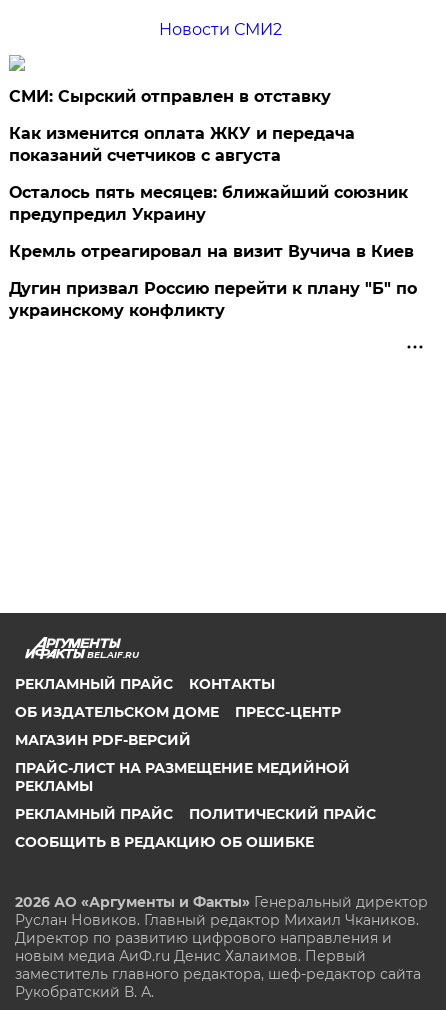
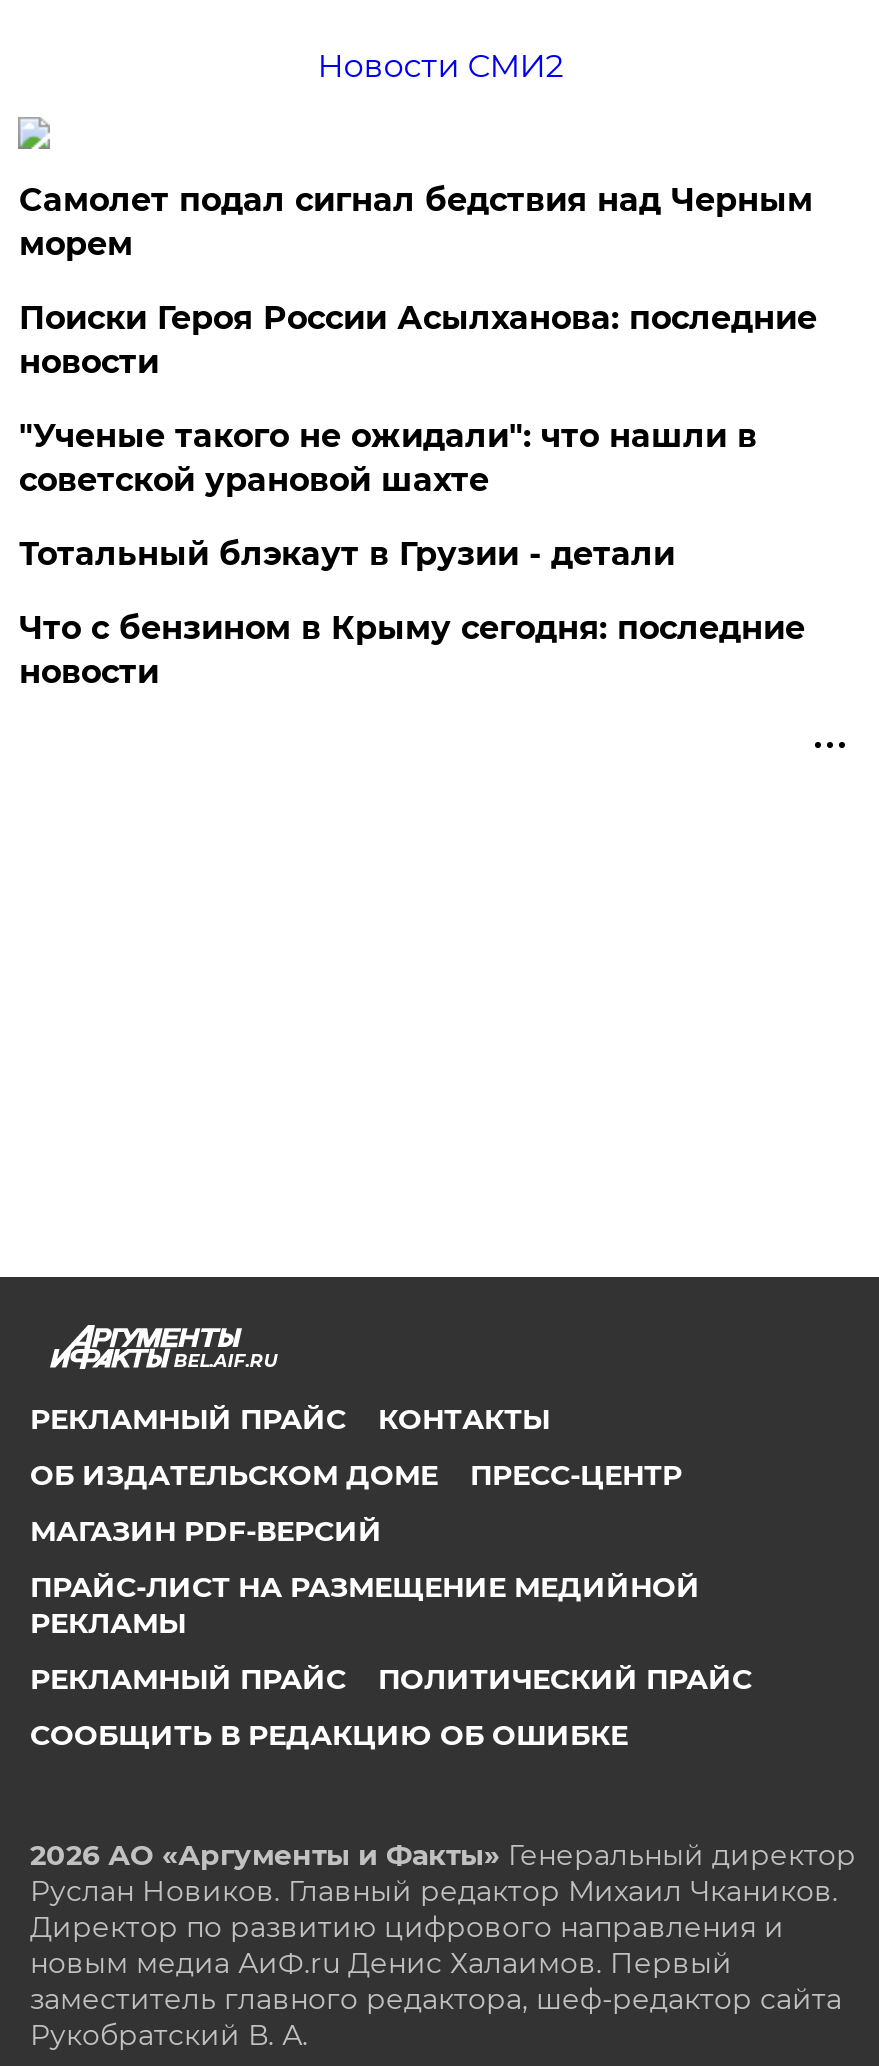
- СМИ: Сырский отправлен в отставку
+ Самолет подал сигнал бедствия над Черным
+ морем

- Как изменится оплата ЖКУ и передача
- показаний счетчиков с августа
+ Поиски Героя России Асылханова: последние
+ новости

- Осталось пять месяцев: ближайший союзник
- предупредил Украину
+ "Ученые такого не ожидали": что нашли в
+ советской урановой шахте

- Кремль отреагировал на визит Вучича в Киев
+ Тотальный блэкаут в Грузии - детали

- Дугин призвал Россию перейти к плану "Б" по
- украинскому конфликту
+ Что с бензином в Крыму сегодня: последние
+ новости
